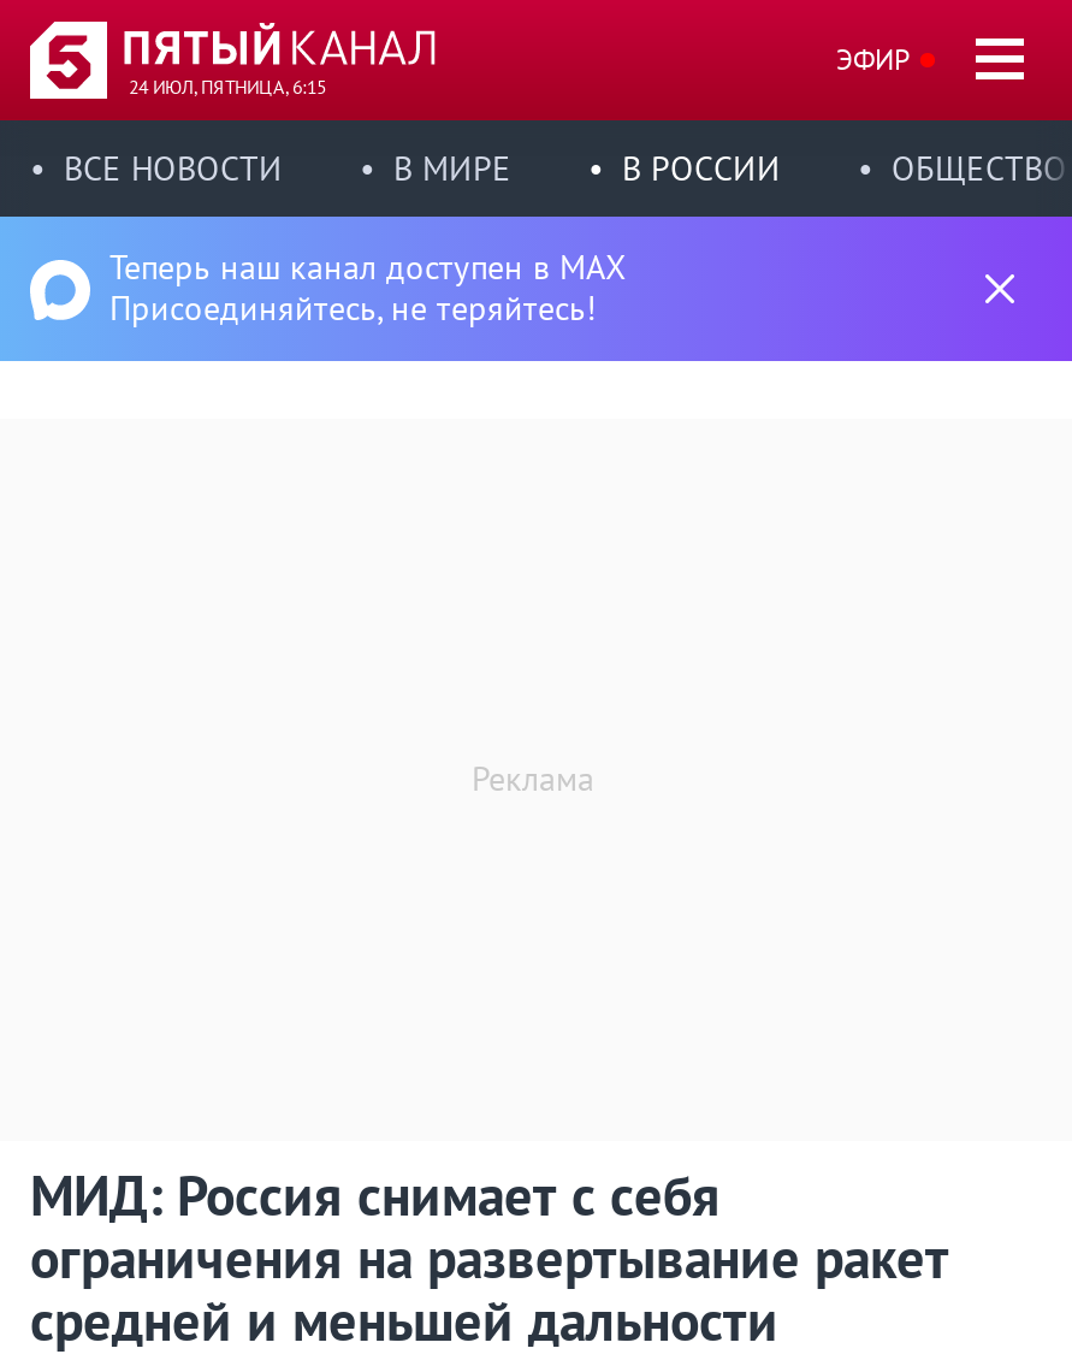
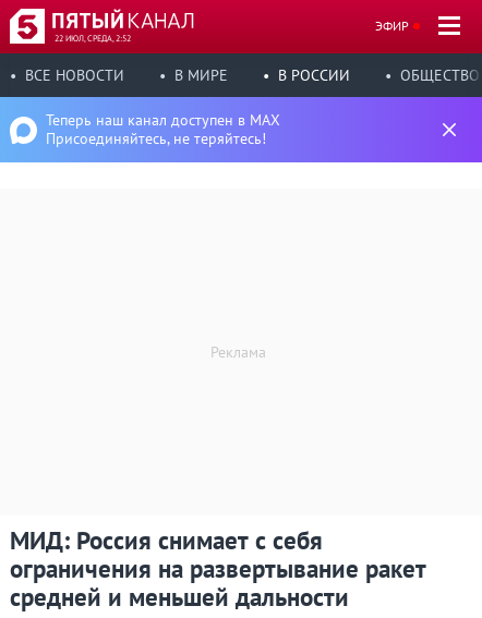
- 24 ИЮЛ, ПЯТНИЦА, 6:15
+ 22 ИЮЛ, СРЕДА, 2:52
